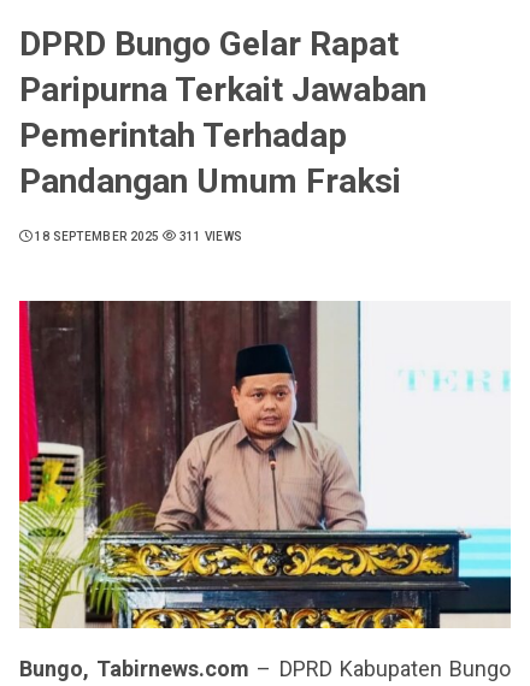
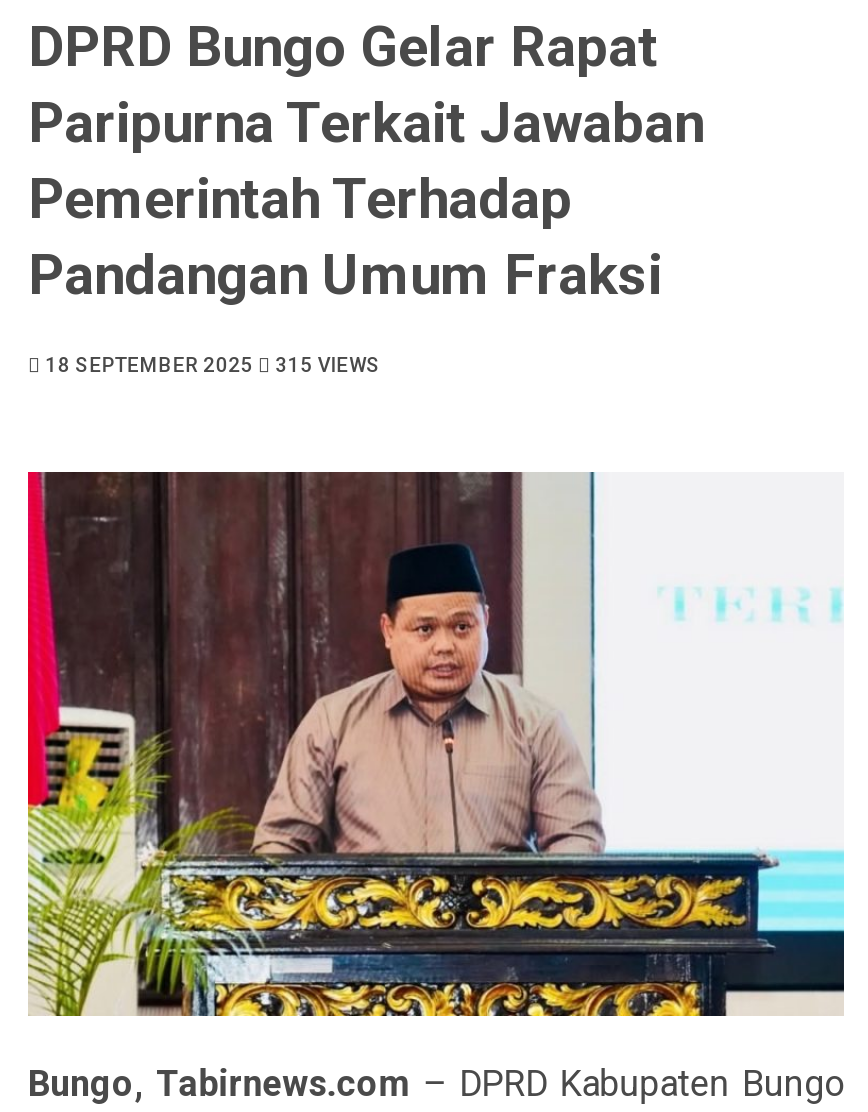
- 18 SEPTEMBER 2025
- 311 VIEWS
+ 18 SEPTEMBER 2025 315 VIEWS
